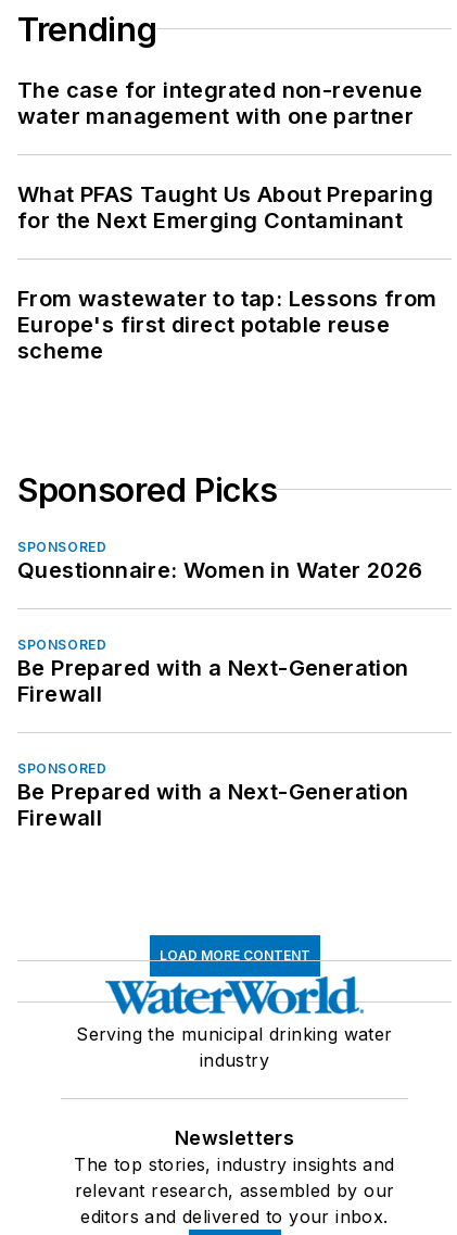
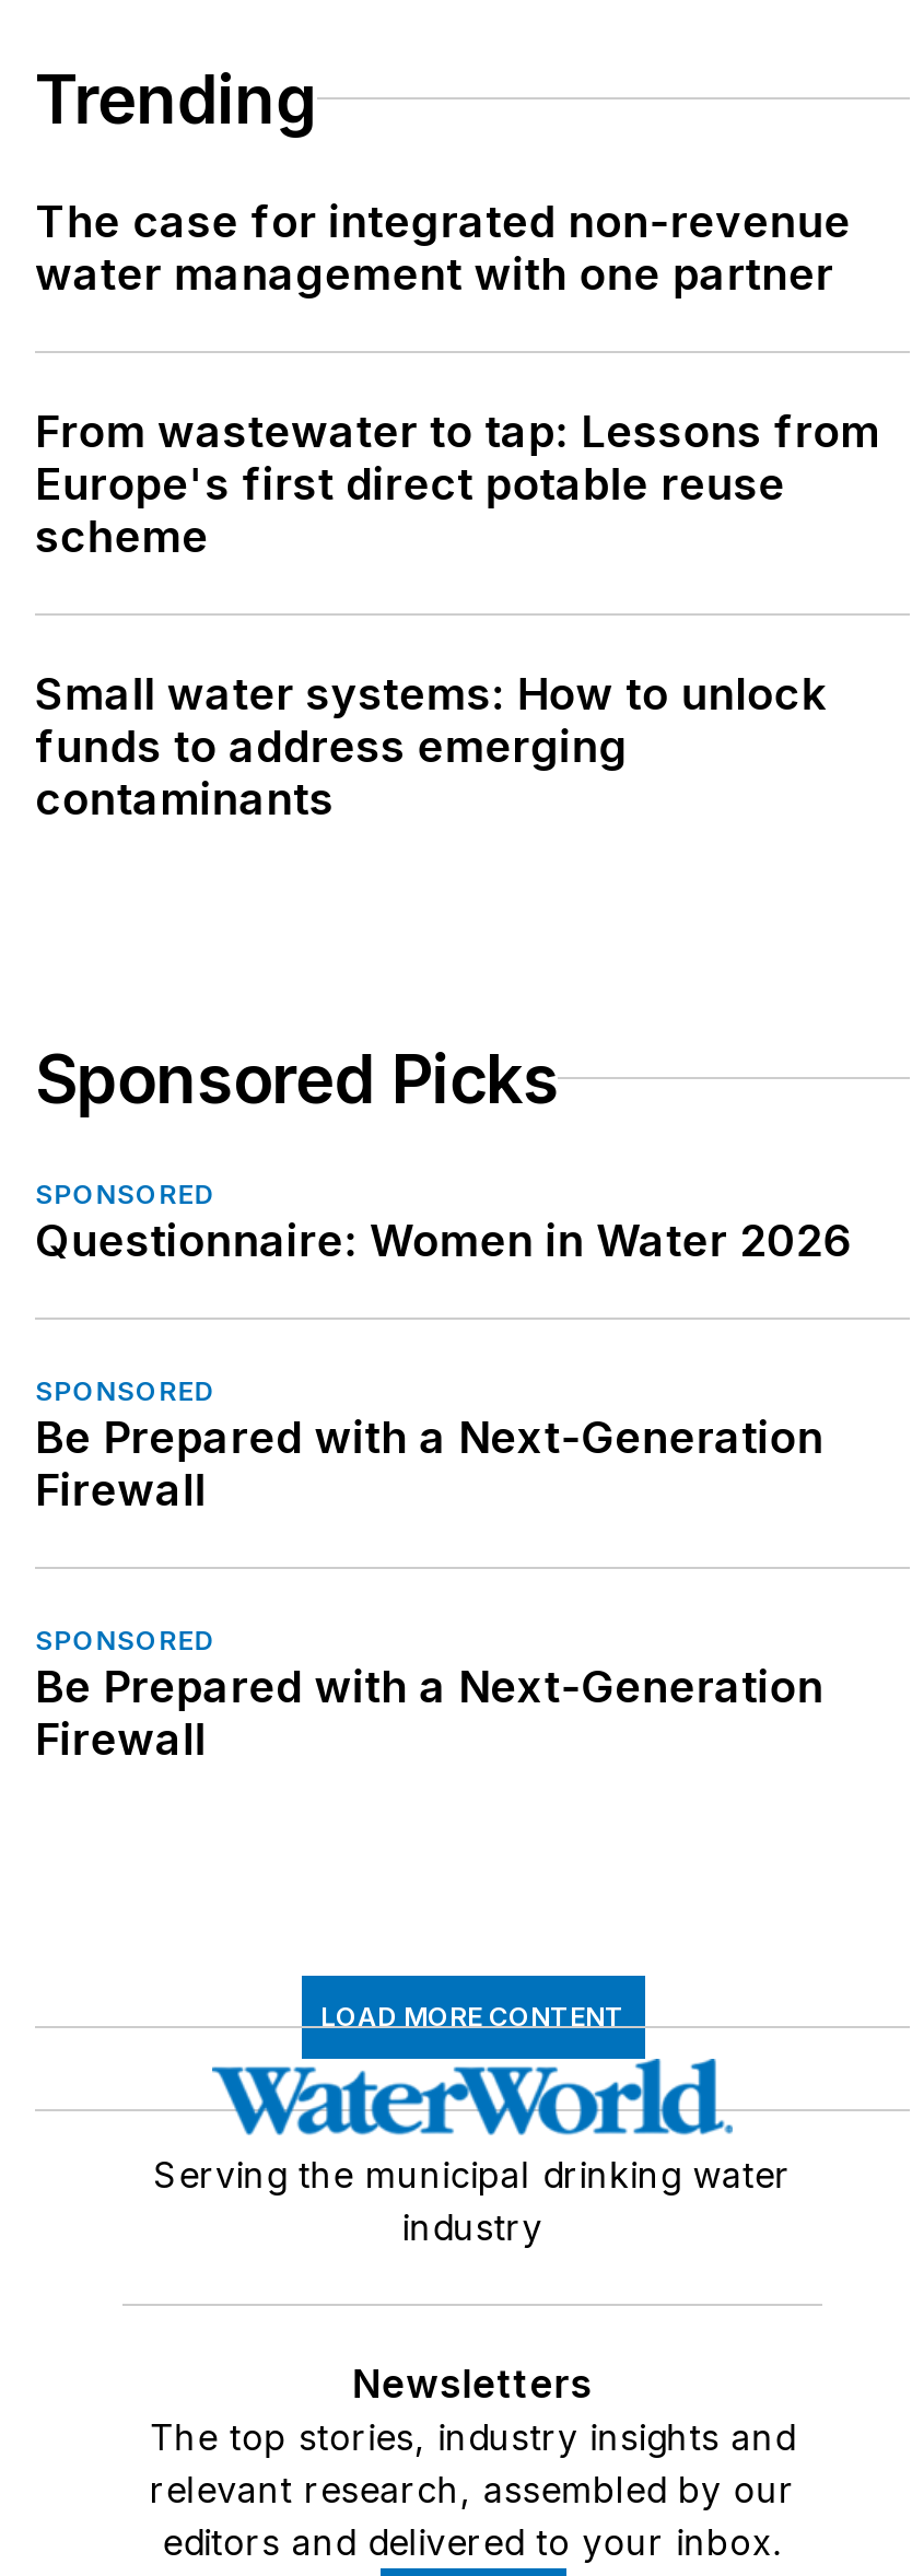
- What PFAS Taught Us About Preparing
- for the Next Emerging Contaminant

moved up: From wastewater to tap: Lessons from | Europe's first direct potable reuse | scheme

+ Small water systems: How to unlock
+ funds to address emerging
+ contaminants
